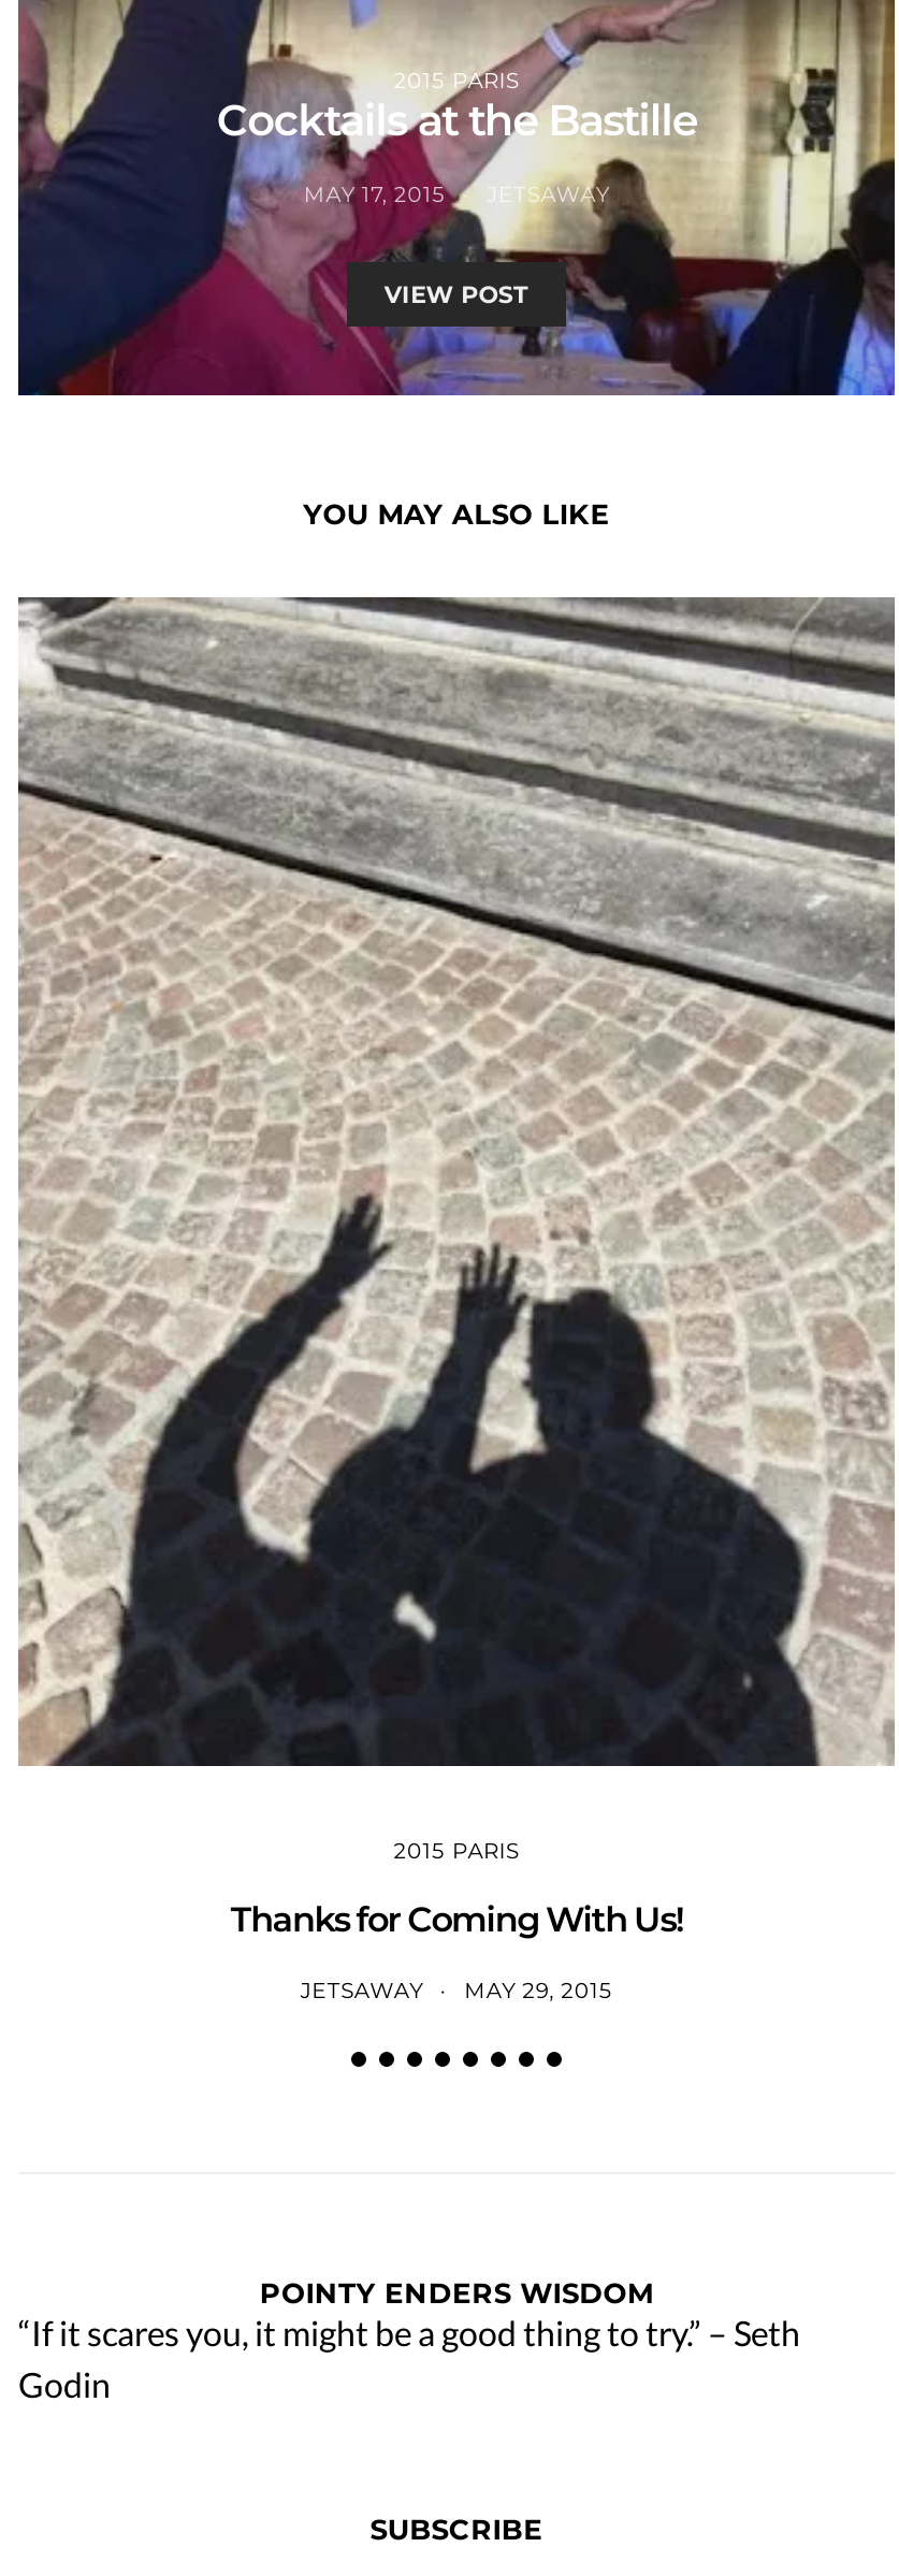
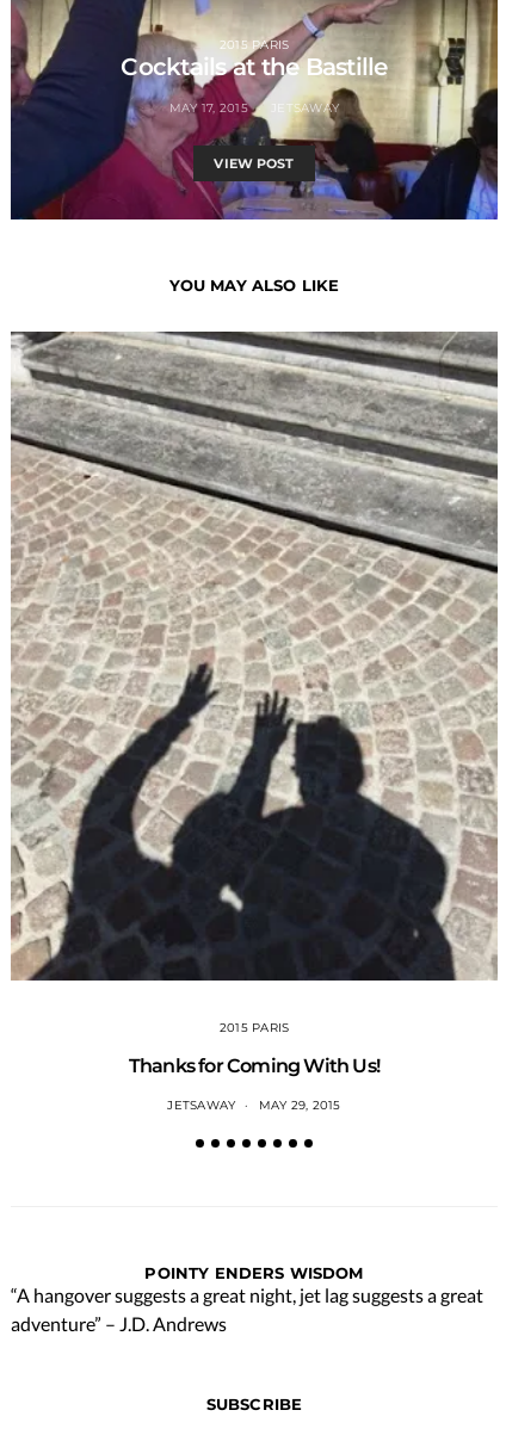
- “If it scares you, it might be a good thing to try.” – Seth
- Godin
+ “A hangover suggests a great night, jet lag suggests a great
+ adventure” – J.D. Andrews
